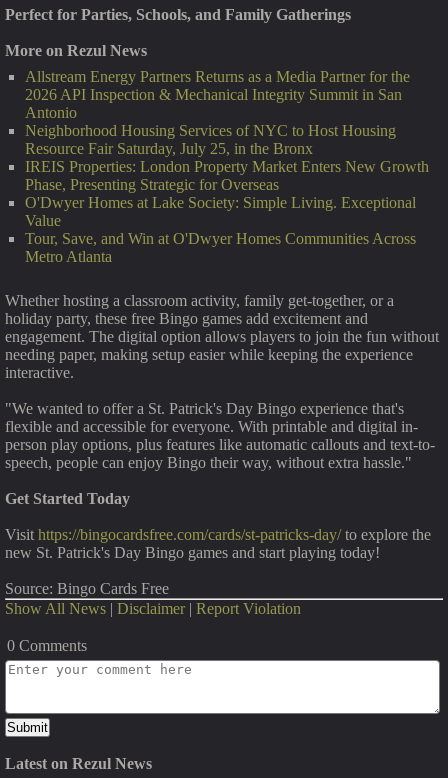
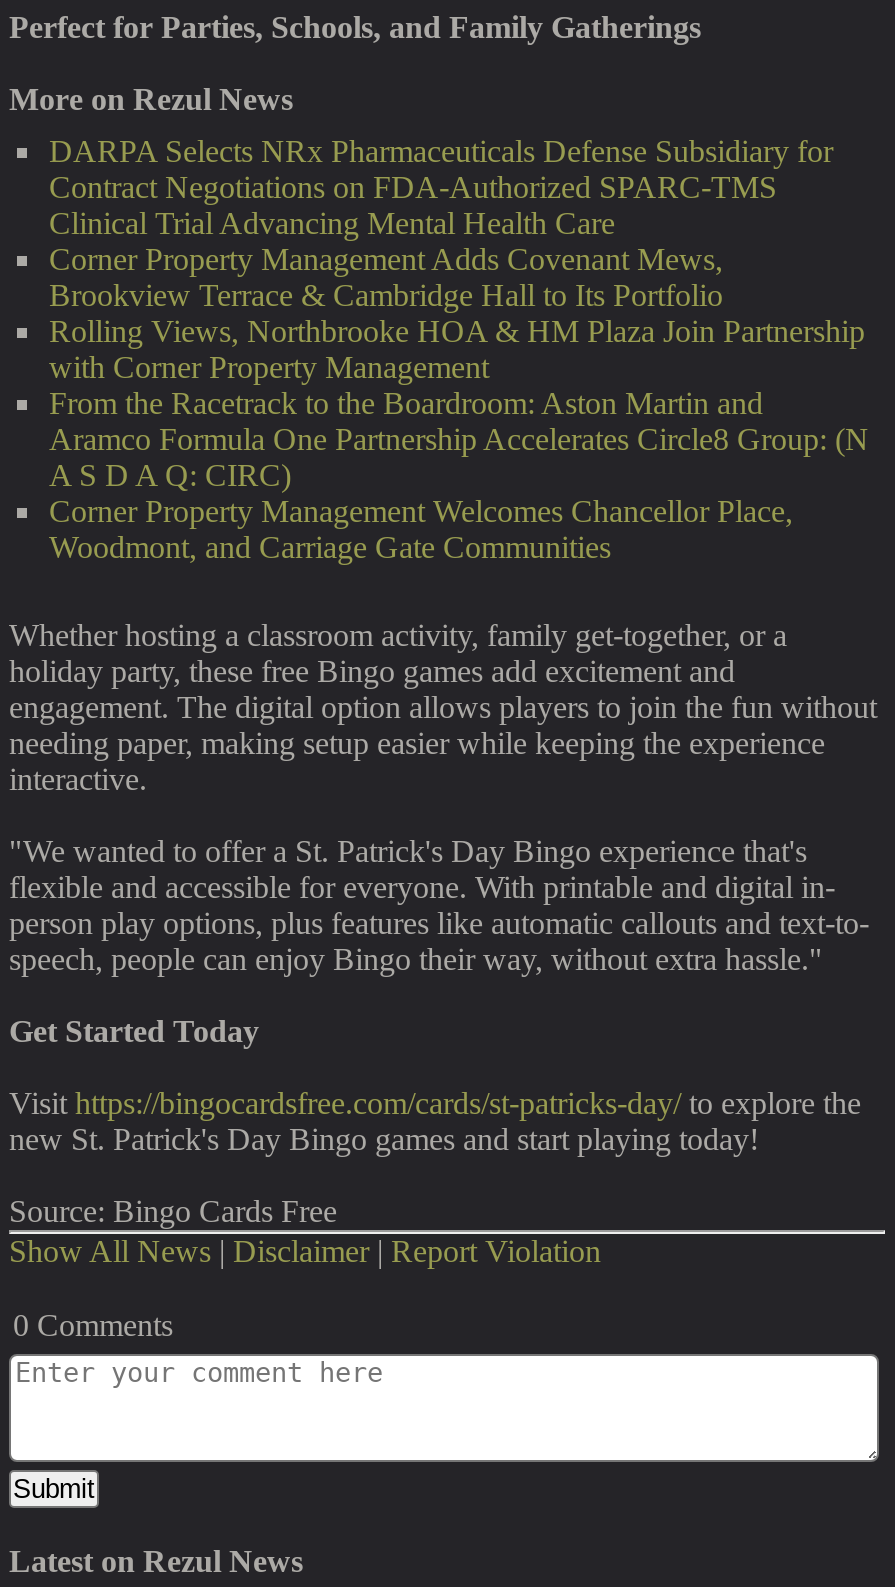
- Allstream Energy Partners Returns as a Media Partner for the
- 2026 API Inspection & Mechanical Integrity Summit in San
- Antonio
- Neighborhood Housing Services of NYC to Host Housing
- Resource Fair Saturday, July 25, in the Bronx
- IREIS Properties: London Property Market Enters New Growth
- Phase, Presenting Strategic for Overseas
- O'Dwyer Homes at Lake Society: Simple Living. Exceptional
- Value
- Tour, Save, and Win at O'Dwyer Homes Communities Across
- Metro Atlanta
+ DARPA Selects NRx Pharmaceuticals Defense Subsidiary for
+ Contract Negotiations on FDA-Authorized SPARC-TMS
+ Clinical Trial Advancing Mental Health Care
+ Corner Property Management Adds Covenant Mews,
+ Brookview Terrace & Cambridge Hall to Its Portfolio
+ Rolling Views, Northbrooke HOA & HM Plaza Join Partnership
+ with Corner Property Management
+ From the Racetrack to the Boardroom: Aston Martin and
+ Aramco Formula One Partnership Accelerates Circle8 Group: (N
+ A S D A Q: CIRC)
+ Corner Property Management Welcomes Chancellor Place,
+ Woodmont, and Carriage Gate Communities
